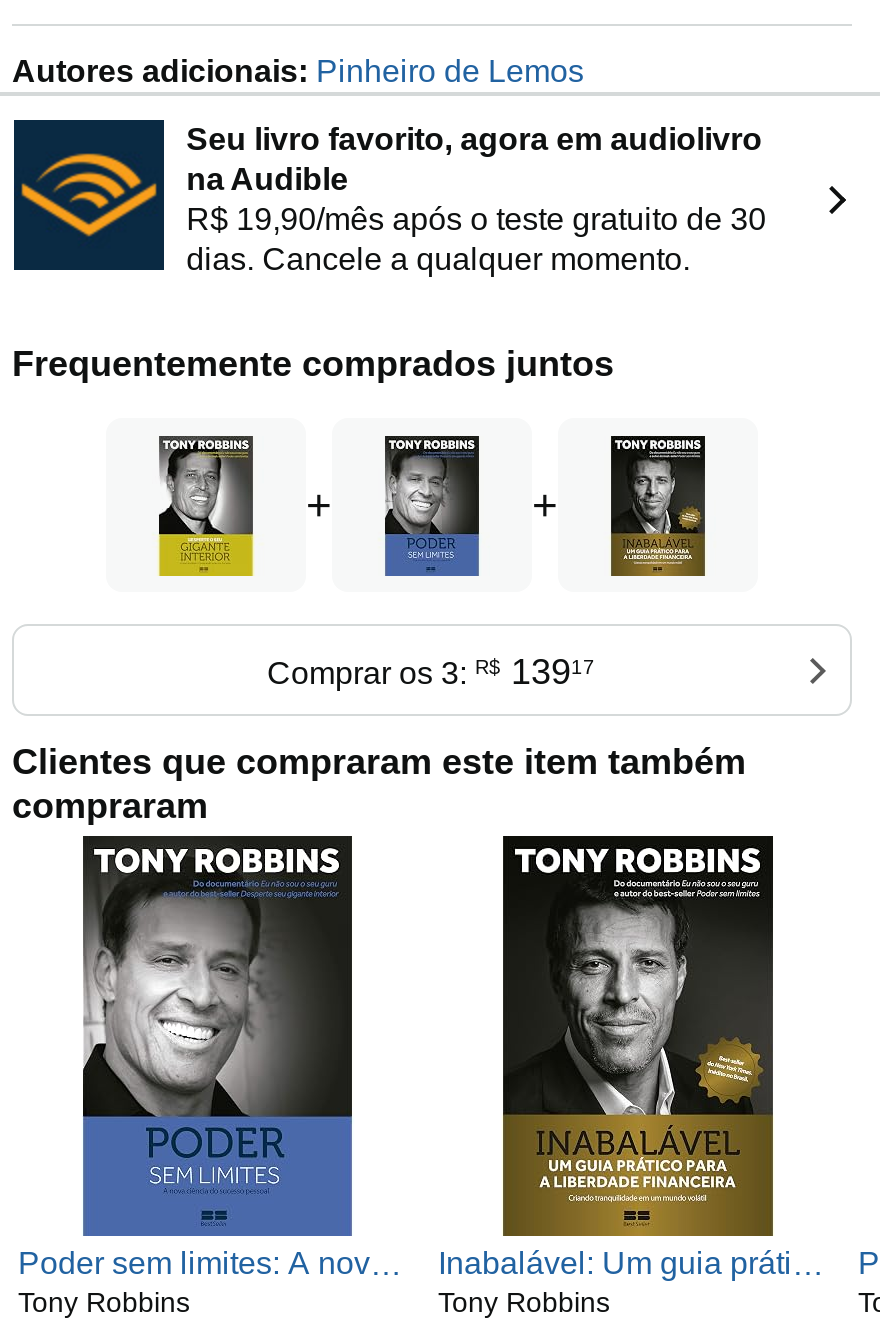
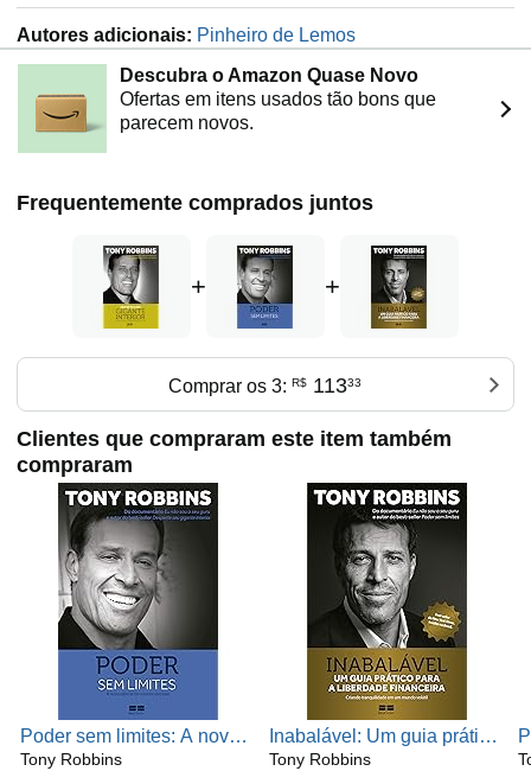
- [image]
- Seu livro favorito, agora em audiolivro
- na Audible
- R$ 19,90/mês após o teste gratuito de 30
- dias. Cancele a qualquer momento.
+ [image]
+ Descubra o Amazon Quase Novo
+ Ofertas em itens usados tão bons que
+ parecem novos.

- Comprar os 3: R$13917
+ Comprar os 3: R$11333
